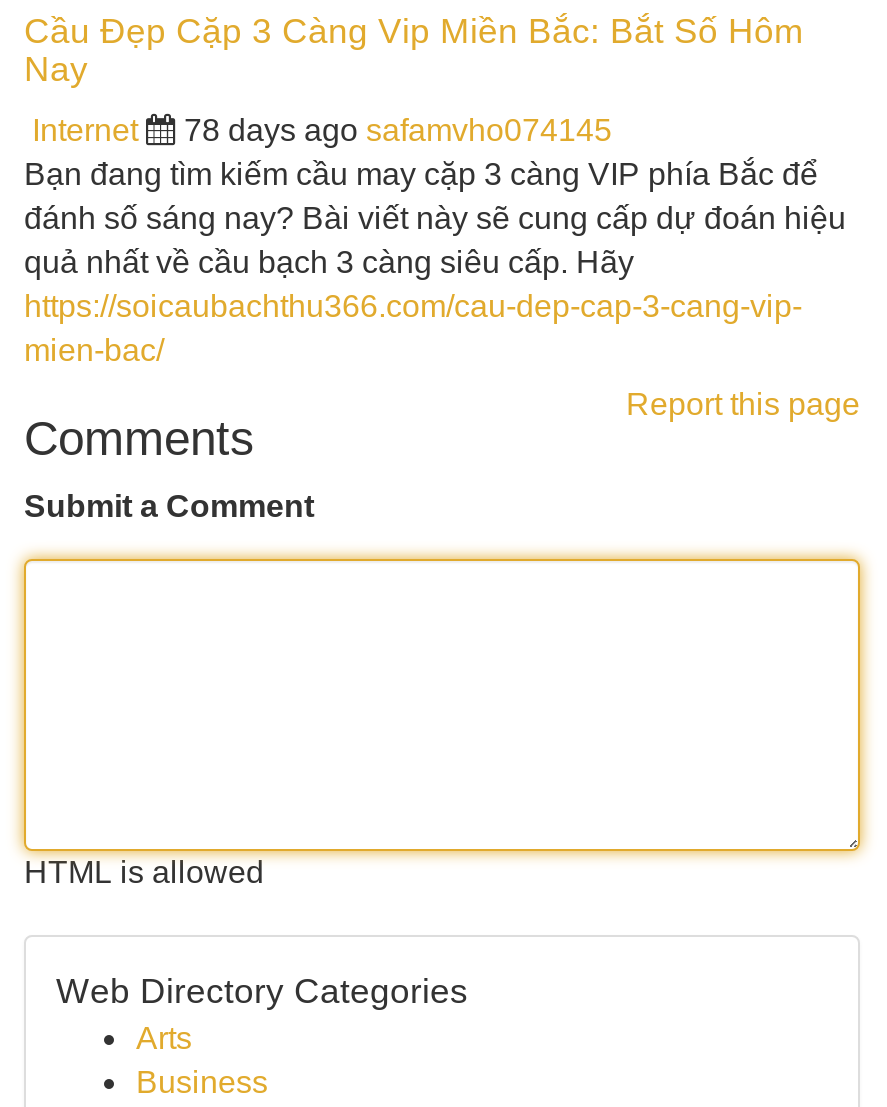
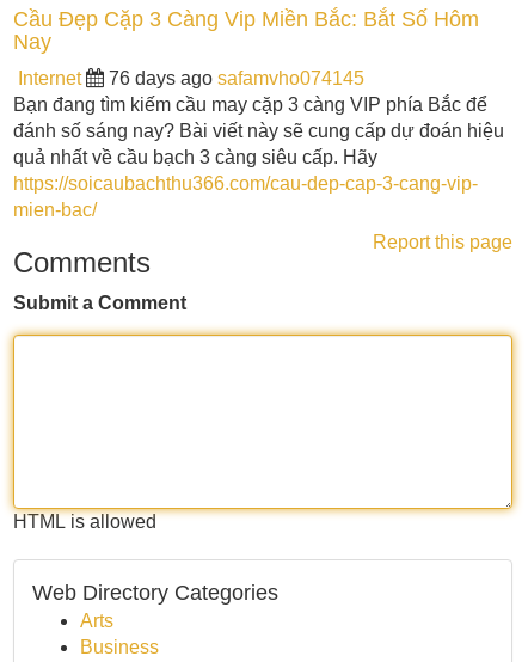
- 78 days ago safamvho074145
+ 76 days ago safamvho074145
